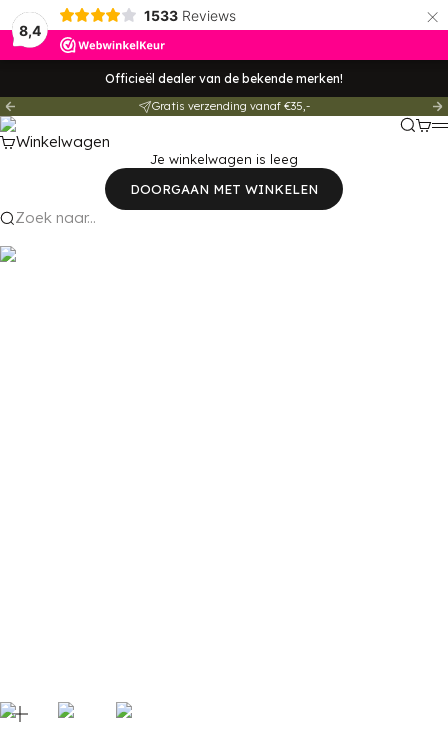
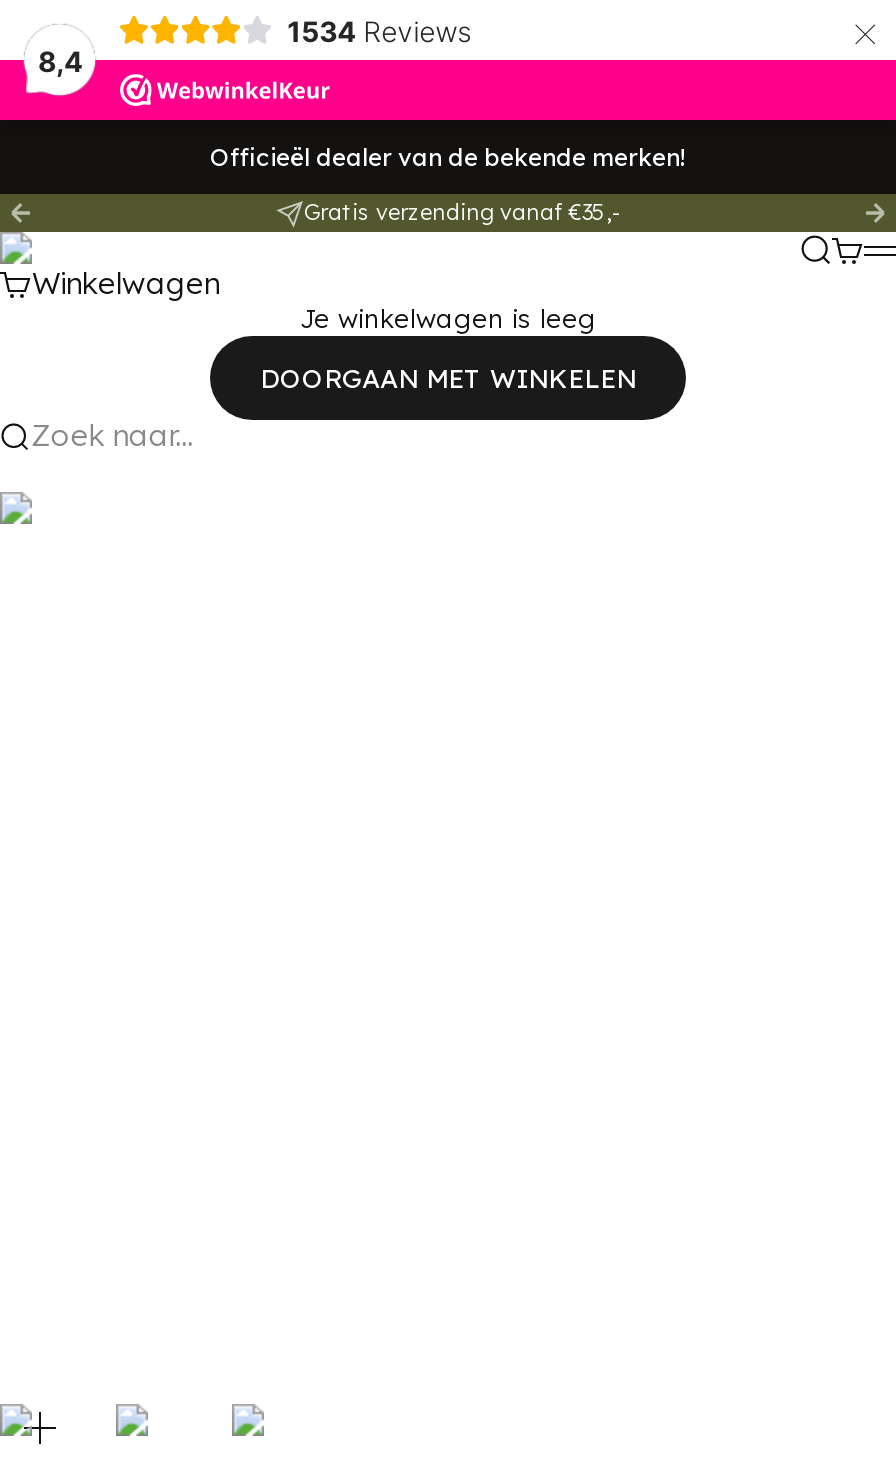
- 1533 Reviews
+ 1534 Reviews
